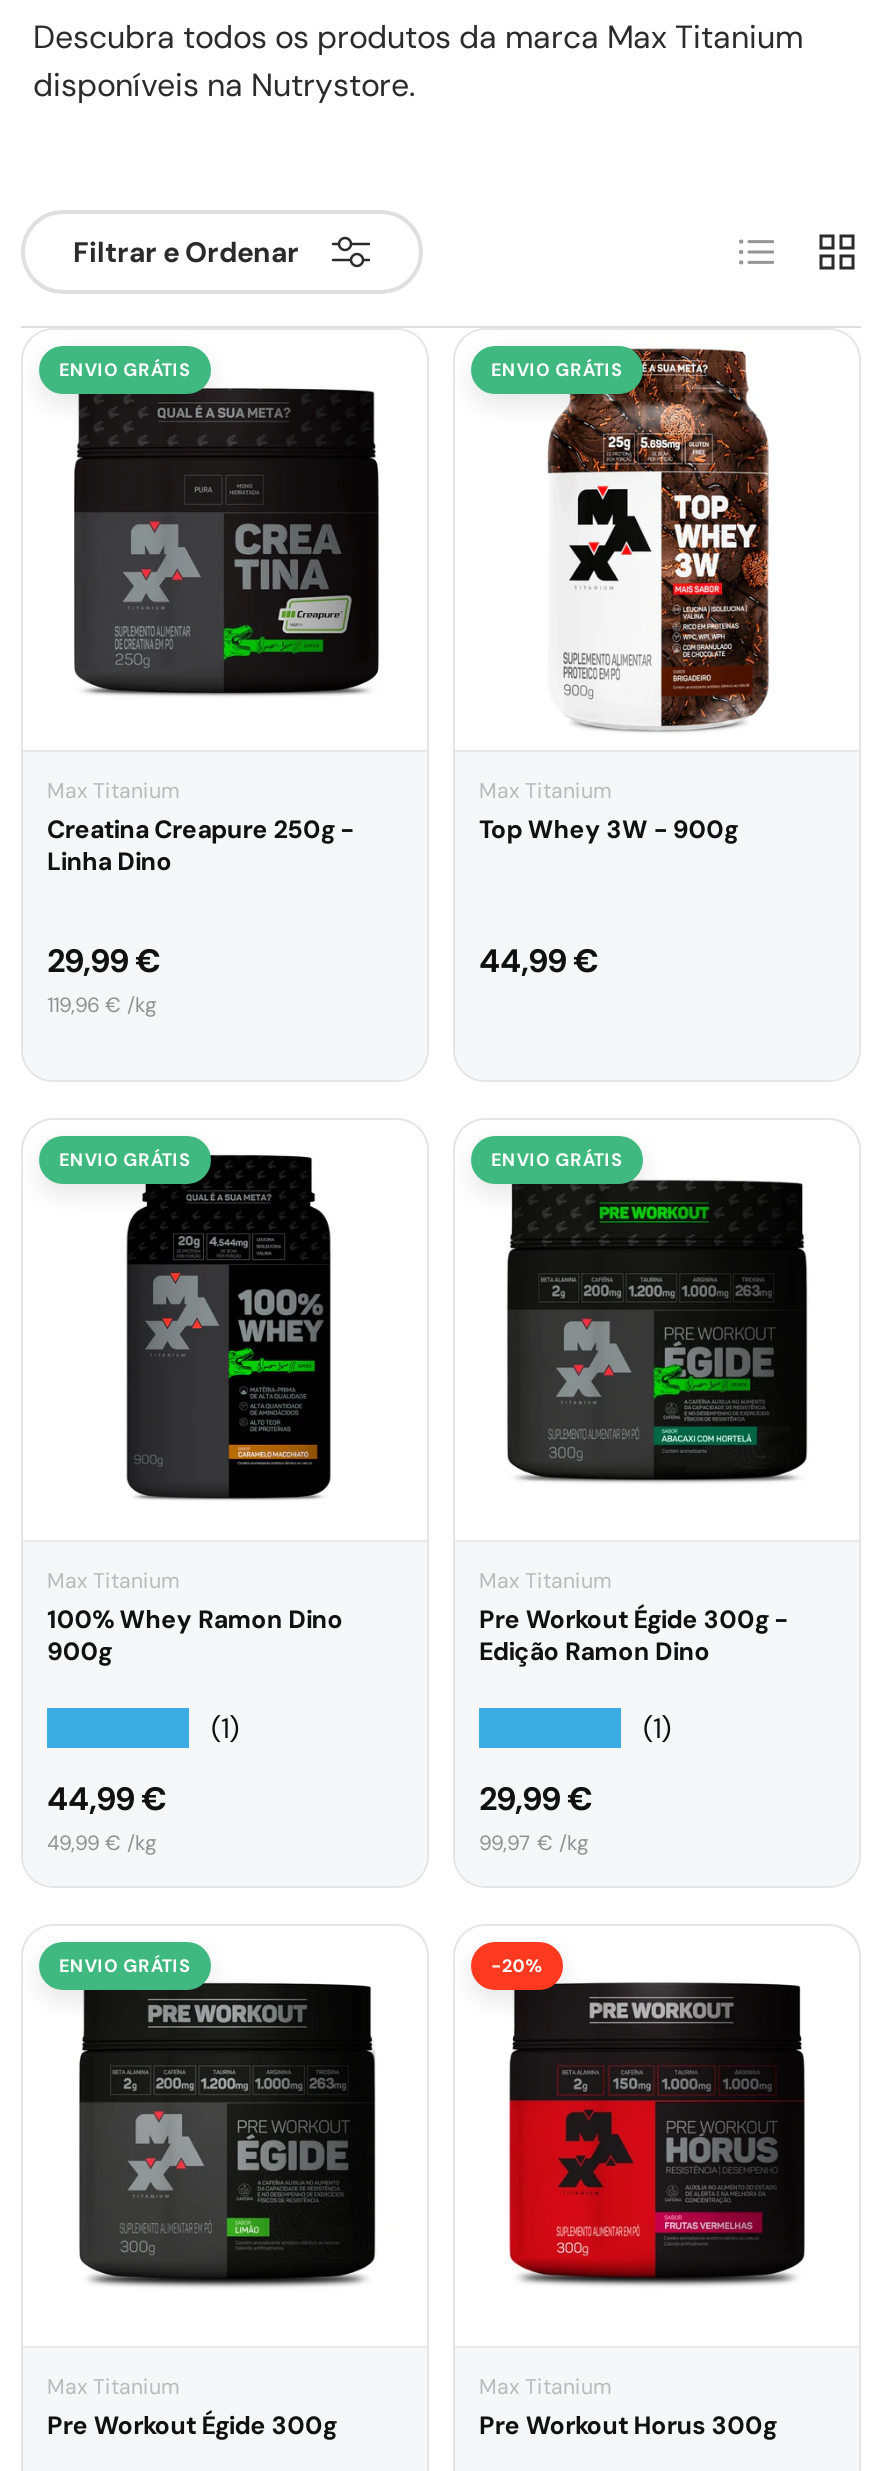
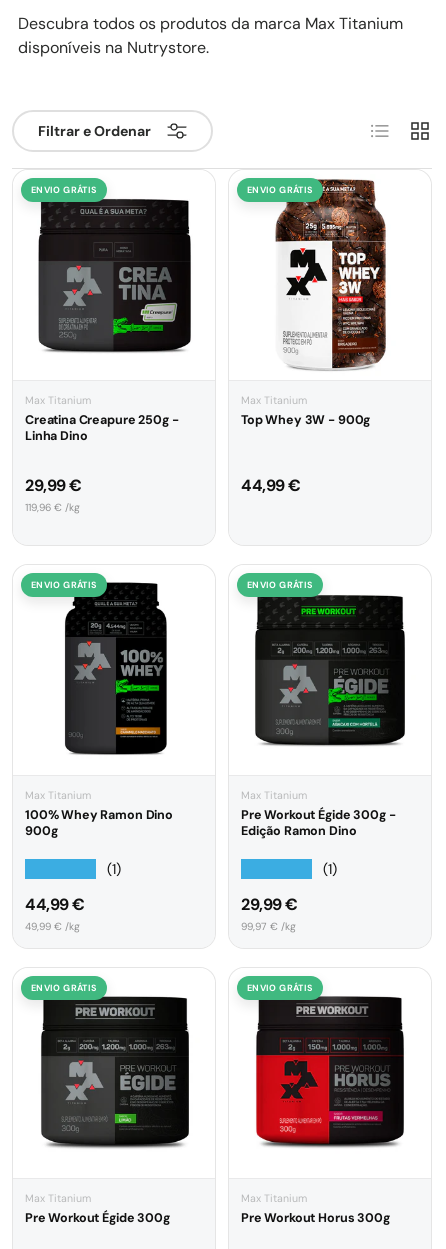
- -20%
+ ENVIO GRÁTIS
